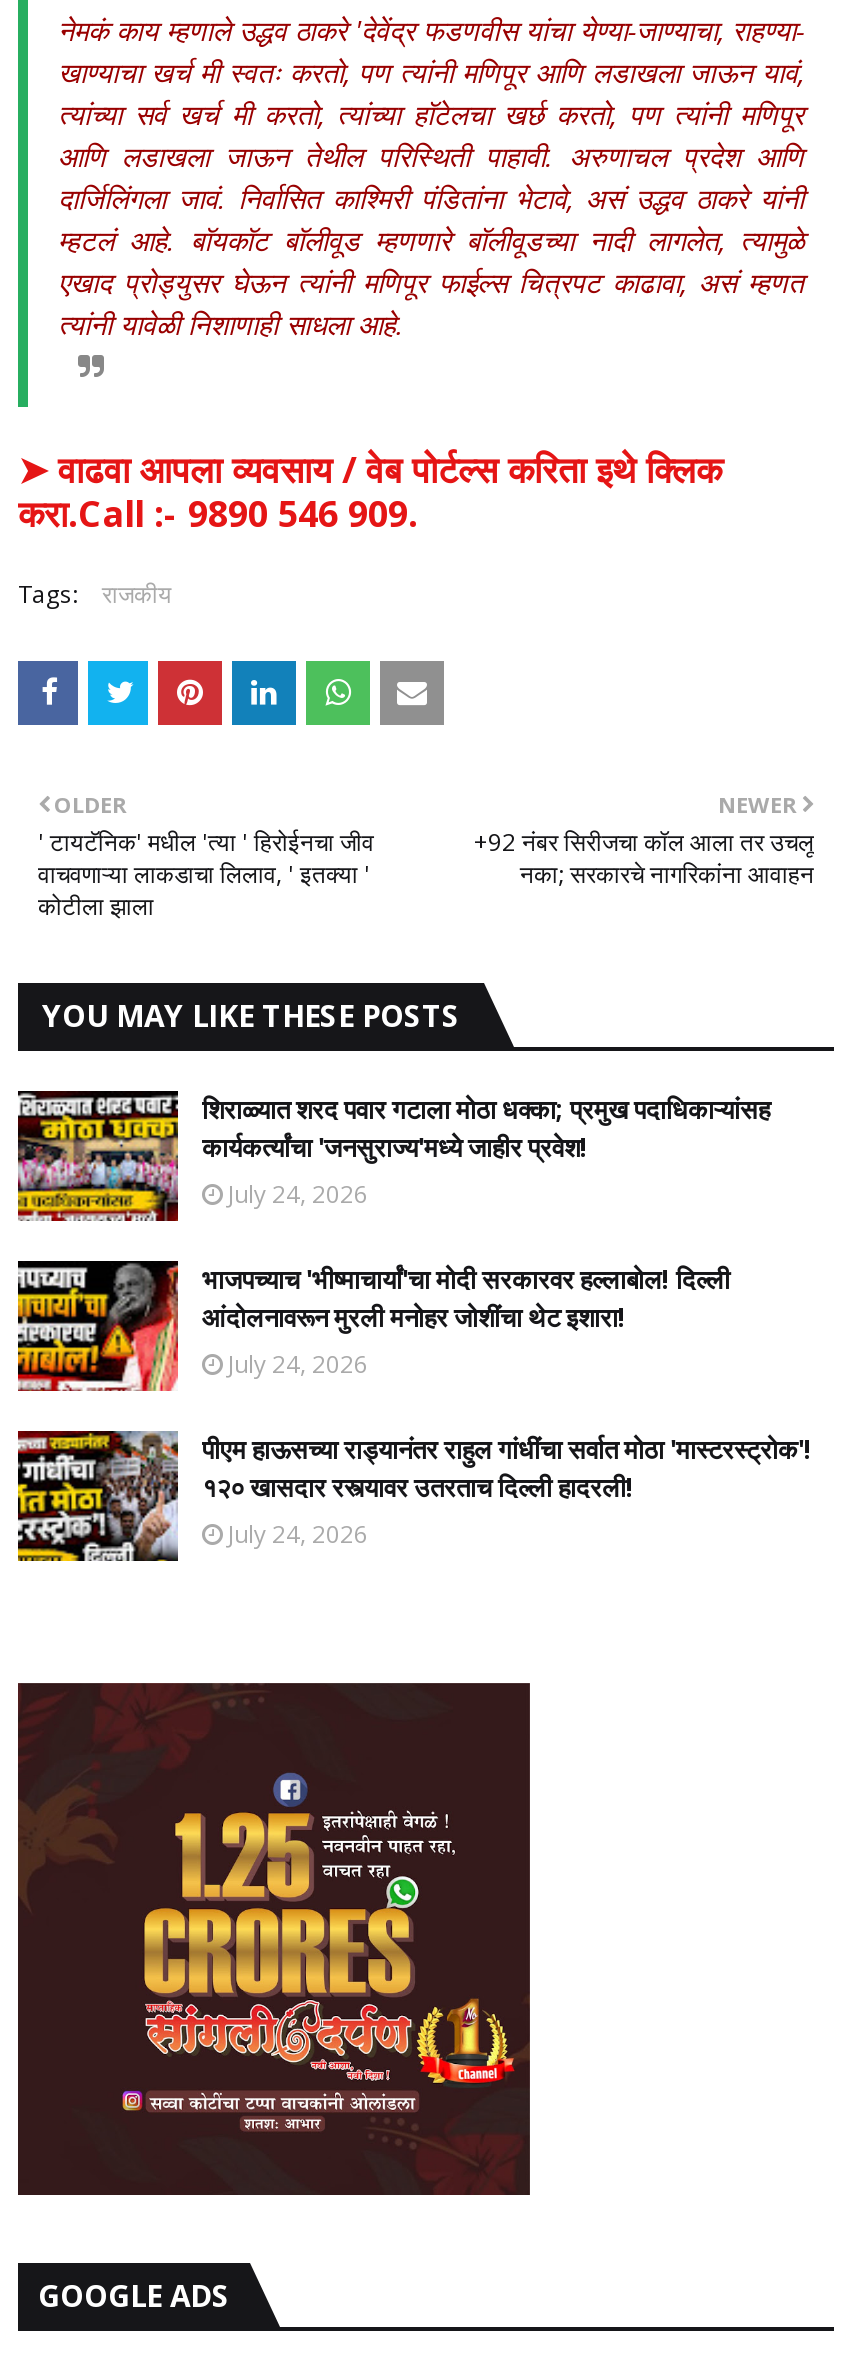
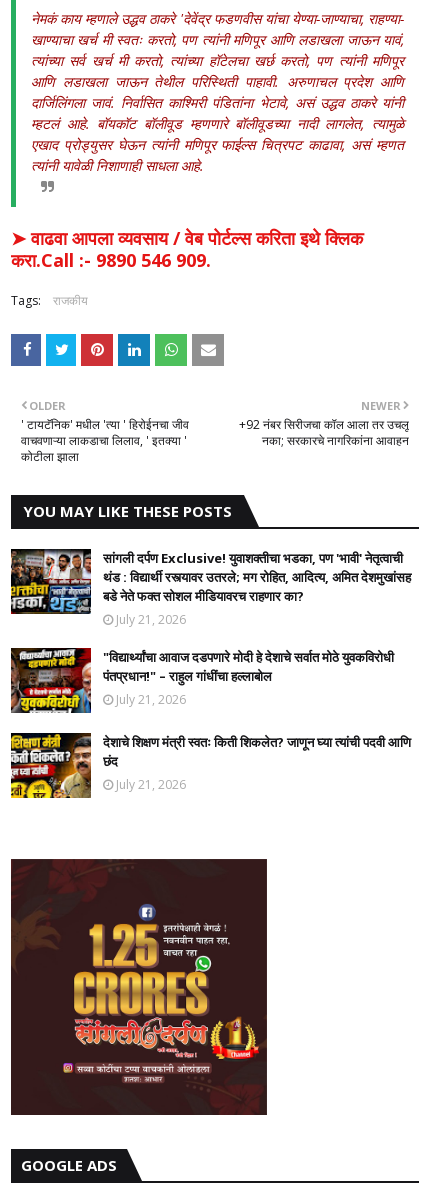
- [image]
- शिराळ्यात शरद पवार गटाला मोठा धक्का; प्रमुख पदाधिकाऱ्यांसह
- कार्यकर्त्यांचा 'जनसुराज्य'मध्ये जाहीर प्रवेश!
- July 24, 2026
+ [image]
+ सांगली दर्पण Exclusive! युवाशक्तीचा भडका, पण 'भावी' नेतृत्वाची
+ थंड : विद्यार्थी रस्त्यावर उतरले; मग रोहित, आदित्य, अमित देशमुखांसह
+ बडे नेते फक्त सोशल मीडियावरच राहणार का?
+ July 21, 2026

- [image]
- भाजपच्याच 'भीष्माचार्यां'चा मोदी सरकारवर हल्लाबोल! दिल्ली
- आंदोलनावरून मुरली मनोहर जोशींचा थेट इशारा!
- July 24, 2026
+ [image]
+ "विद्यार्थ्यांचा आवाज दडपणारे मोदी हे देशाचे सर्वात मोठे युवकविरोधी
+ पंतप्रधान!" – राहुल गांधींचा हल्लाबोल
+ July 21, 2026

- [image]
- पीएम हाऊसच्या राड्यानंतर राहुल गांधींचा सर्वात मोठा 'मास्टरस्ट्रोक'!
- १२० खासदार रस्त्यावर उतरताच दिल्ली हादरली!
- July 24, 2026
+ [image]
+ देशाचे शिक्षण मंत्री स्वतः किती शिकलेत? जाणून घ्या त्यांची पदवी आणि
+ छंद
+ July 21, 2026
